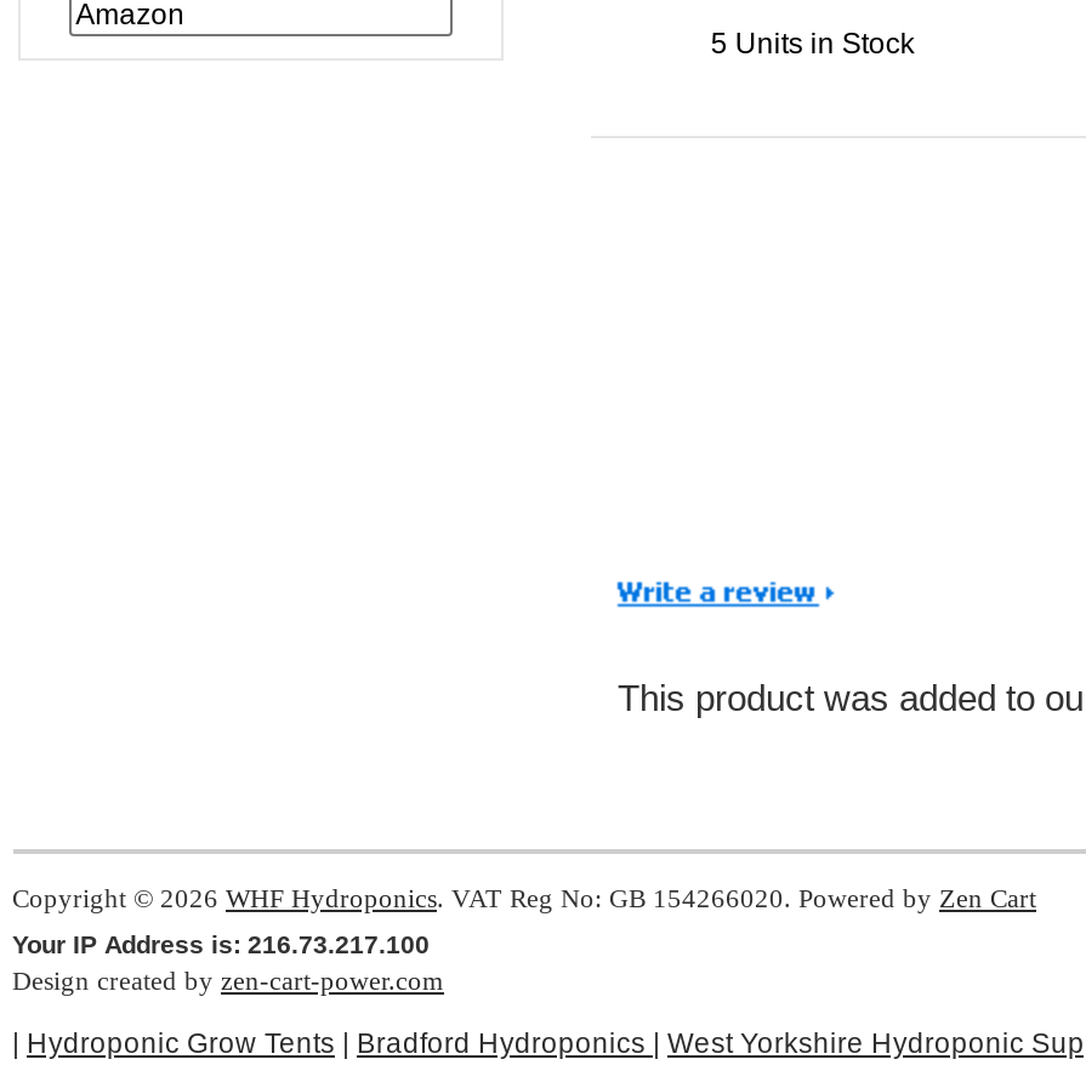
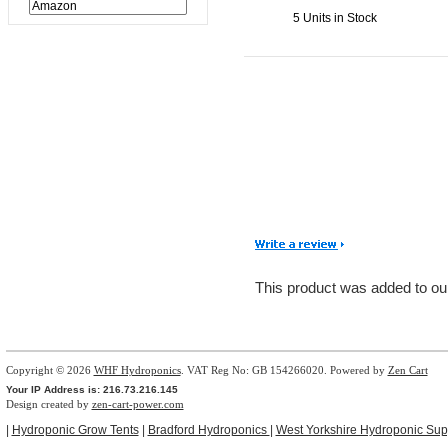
- Your IP Address is: 216.73.217.100
+ Your IP Address is: 216.73.216.145
